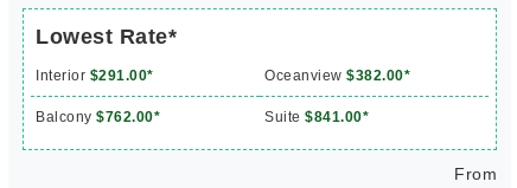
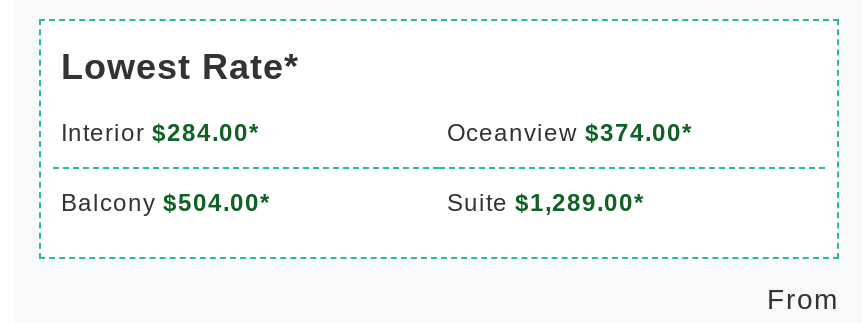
- Interior $291.00*
+ Interior $284.00*

- Oceanview $382.00*
+ Oceanview $374.00*

- Balcony $762.00*
+ Balcony $504.00*

- Suite $841.00*
+ Suite $1,289.00*
